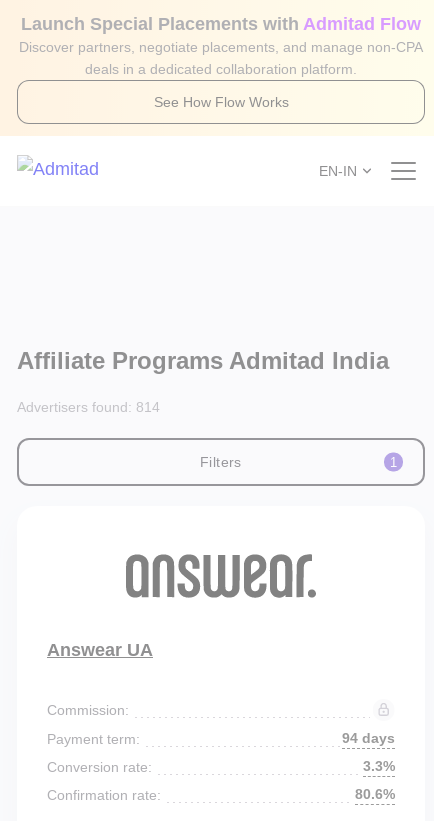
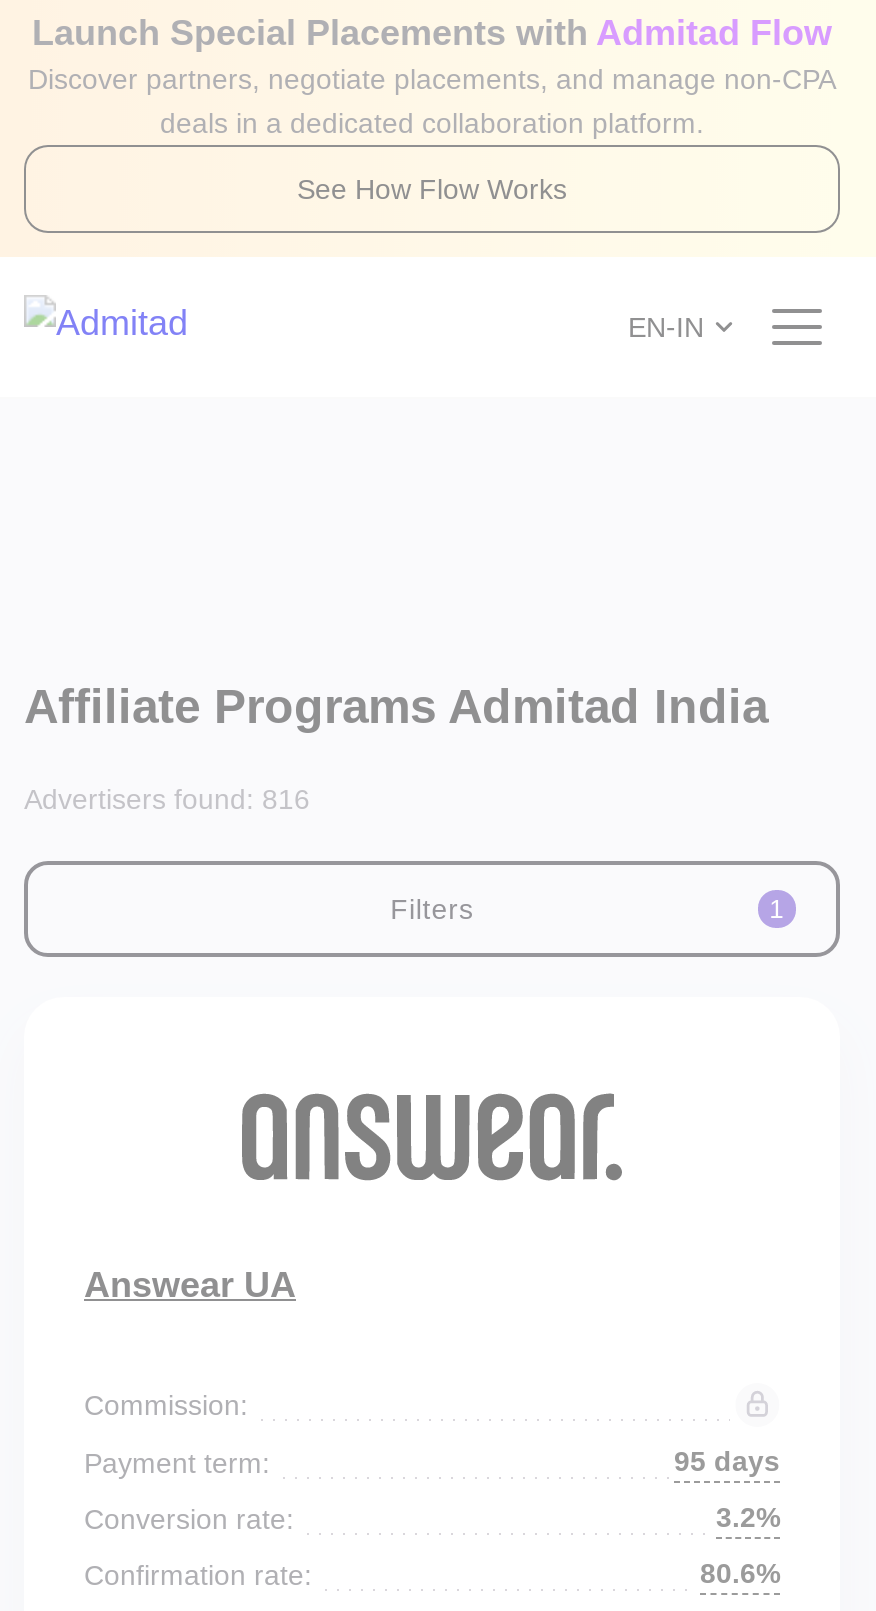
- Advertisers found: 814
+ Advertisers found: 816

- 94 days
+ 95 days

- 3.3%
+ 3.2%
